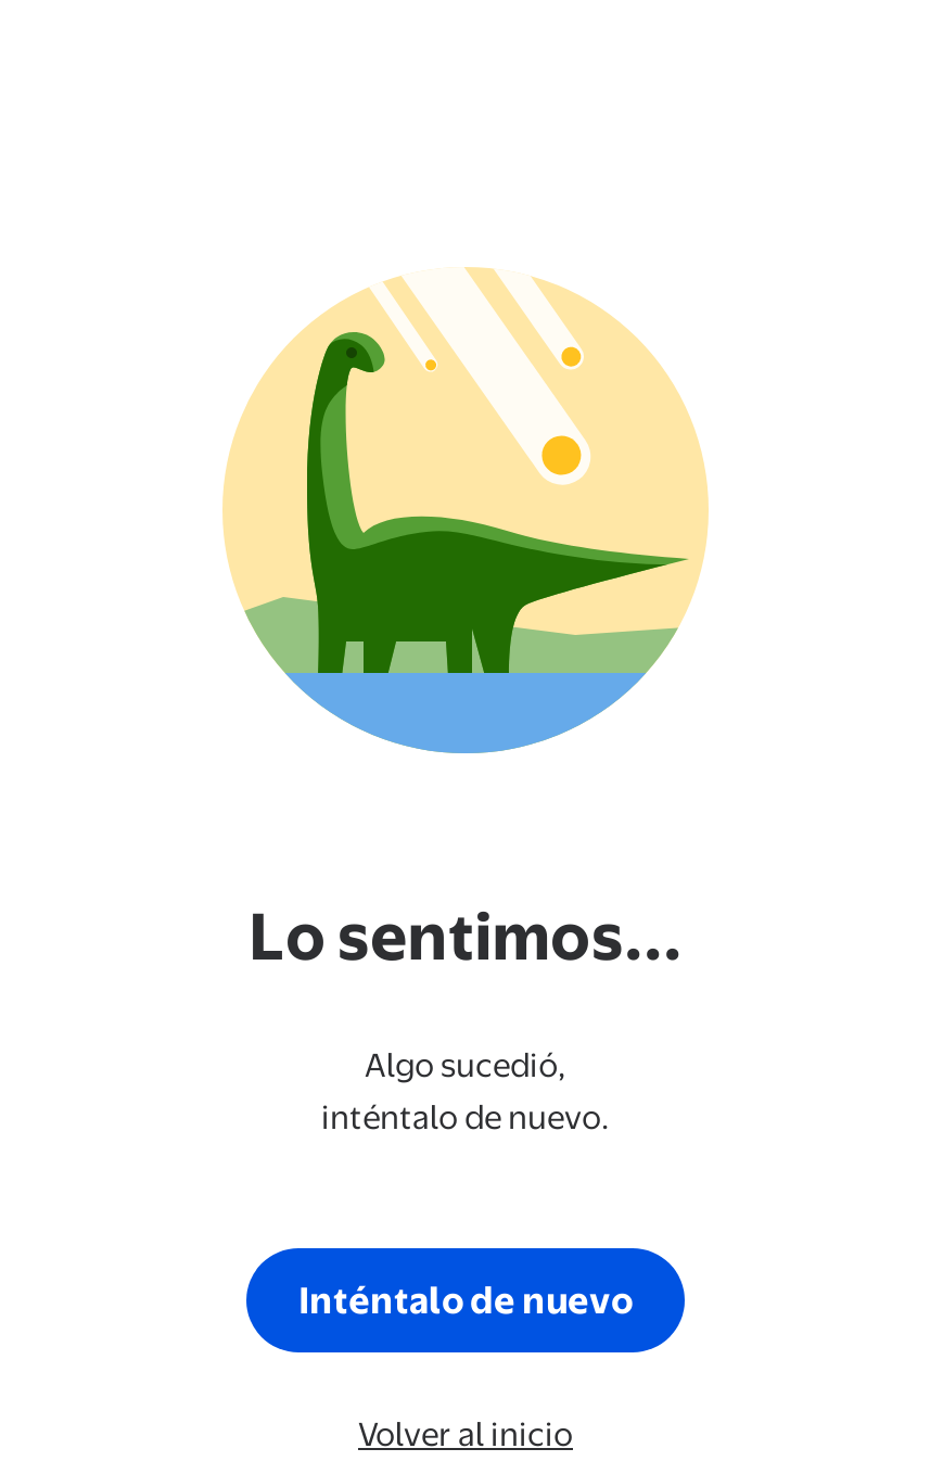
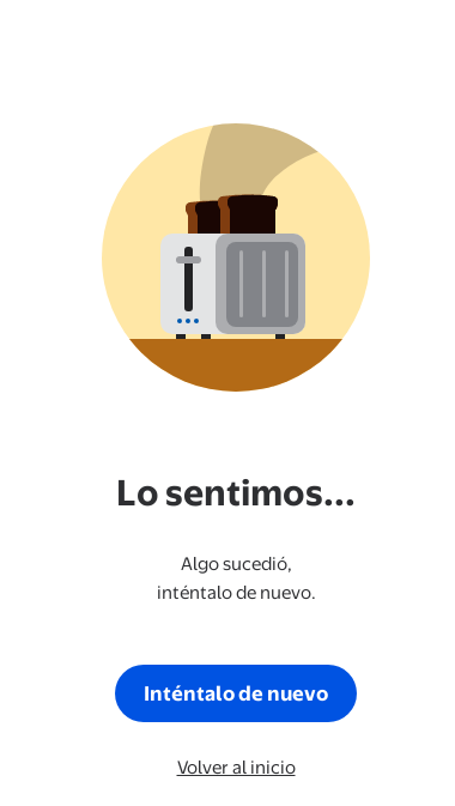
- [image]
+ [image]
